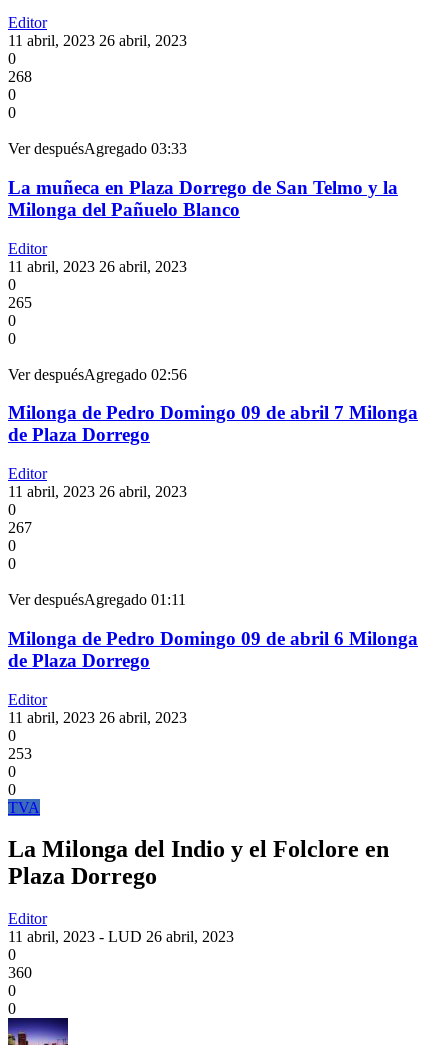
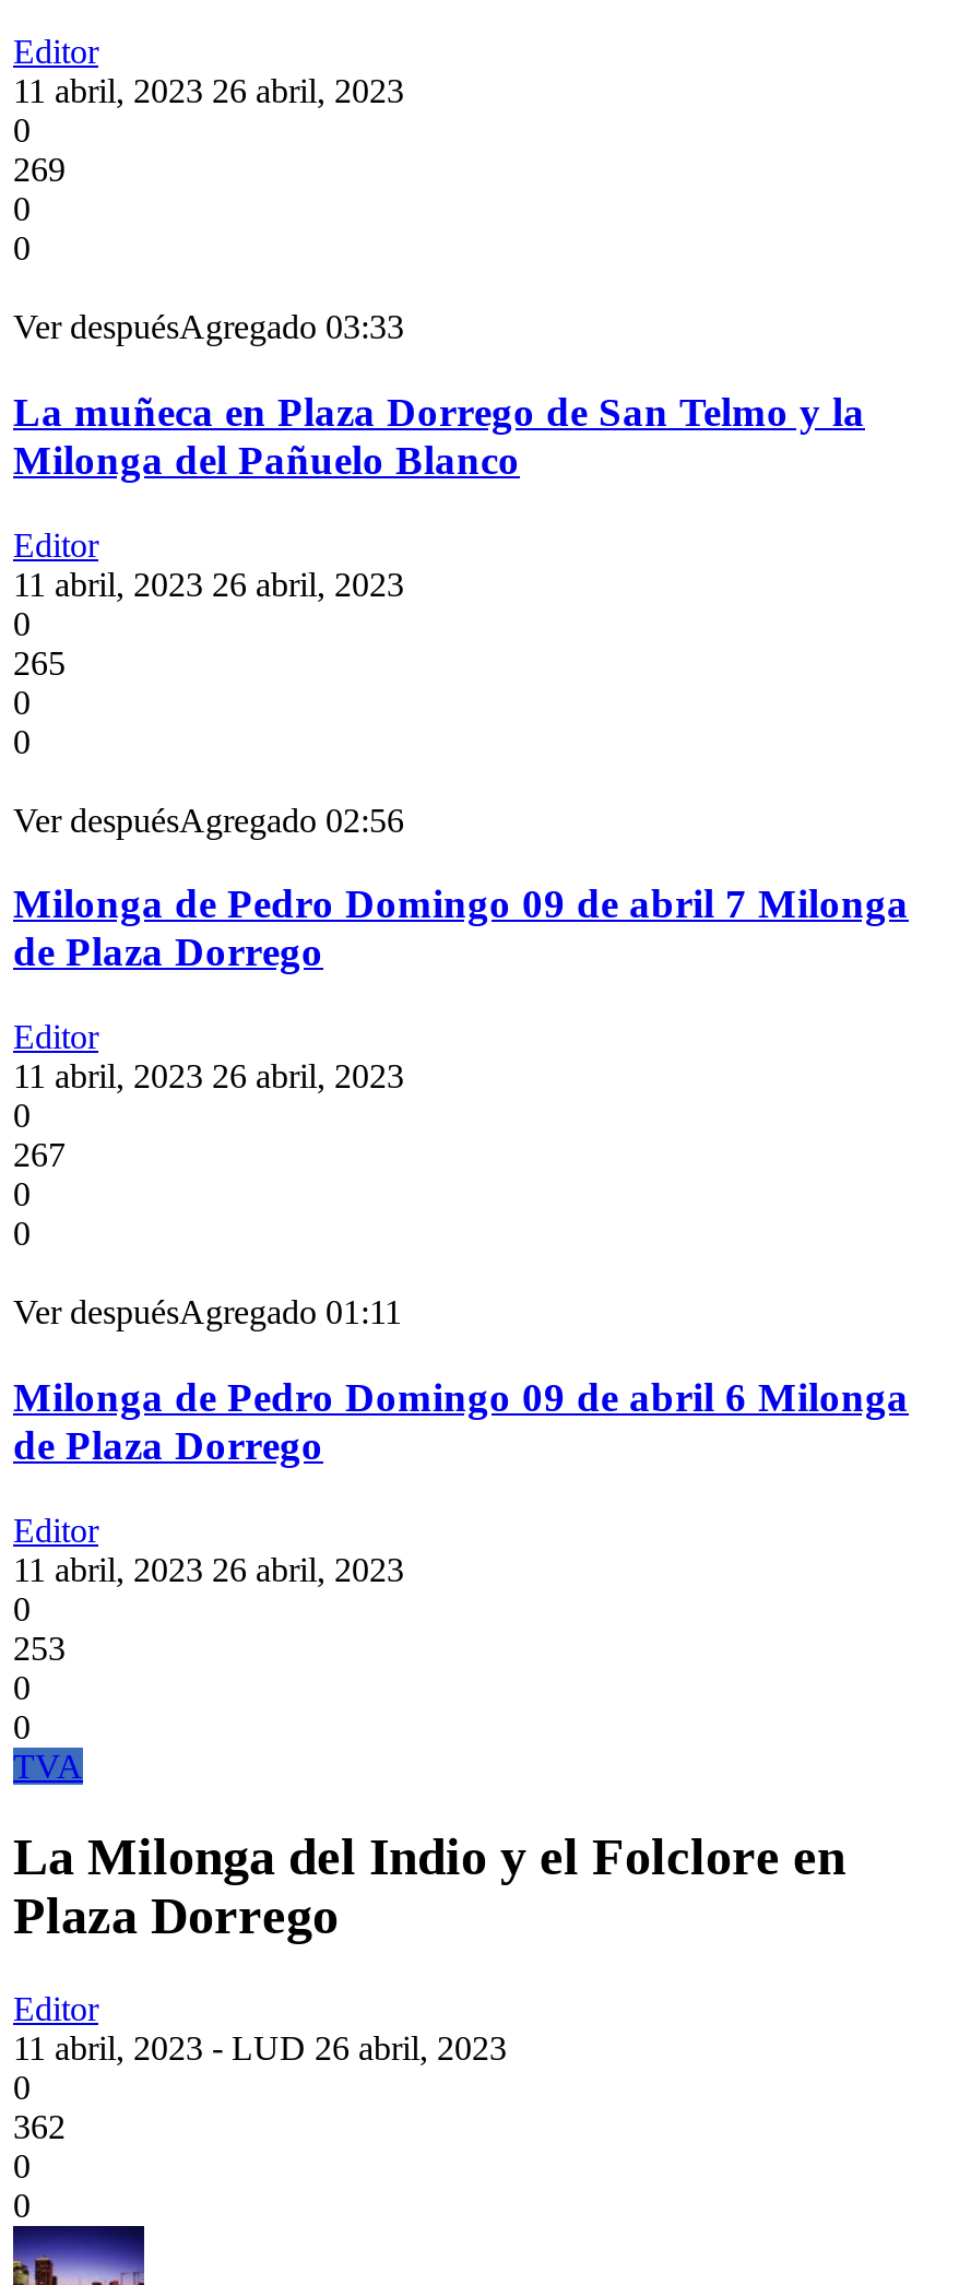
- 268
+ 269

- 360
+ 362
